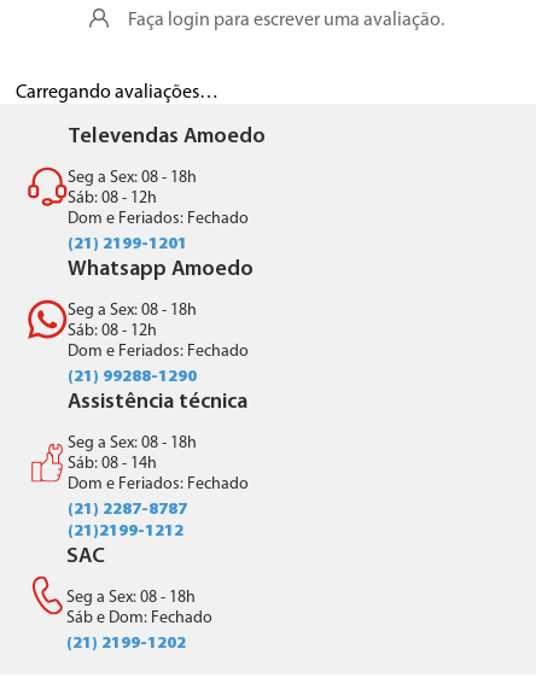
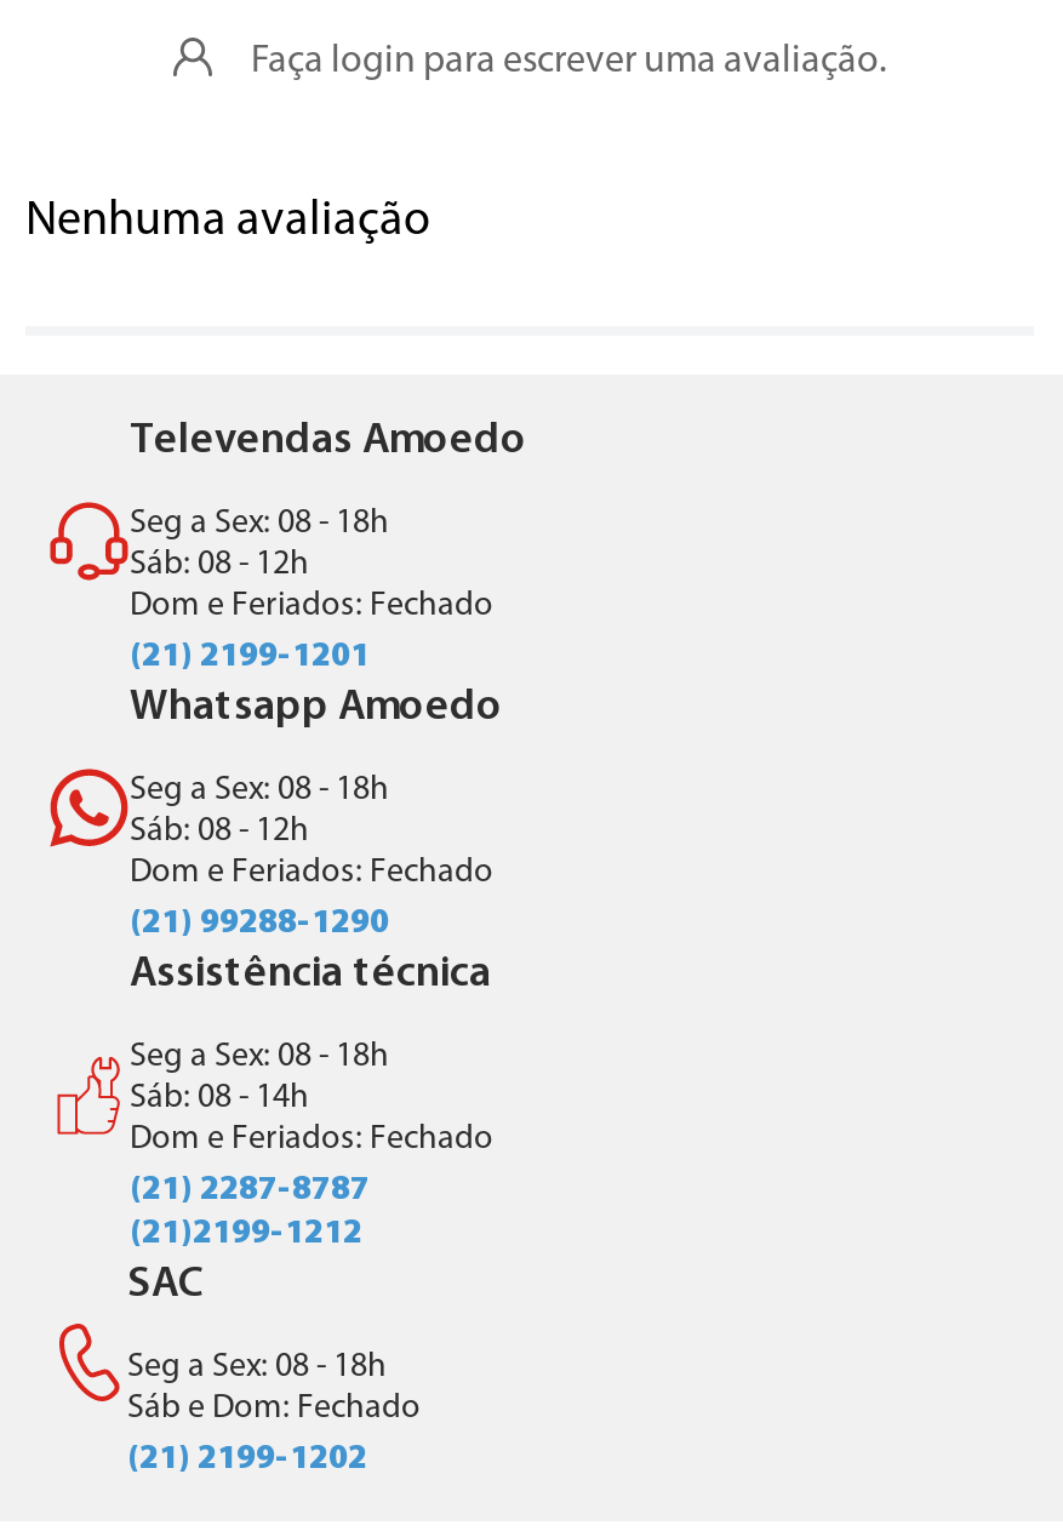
- Carregando avaliações…
+ Nenhuma avaliação
